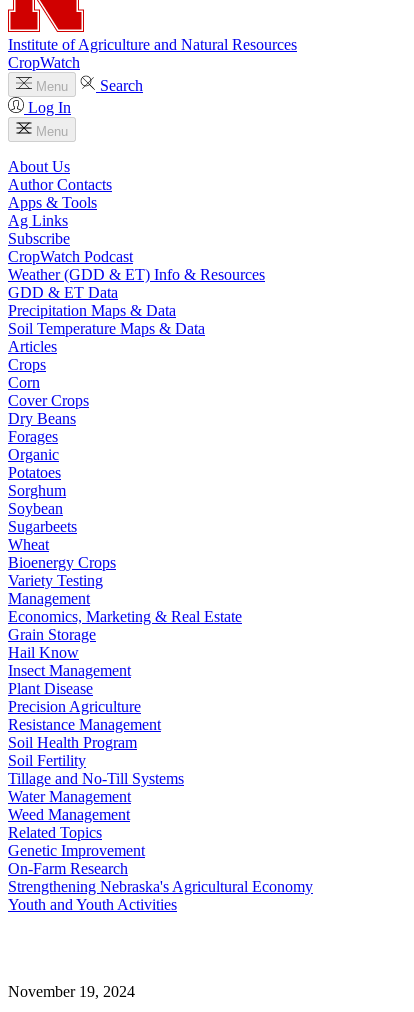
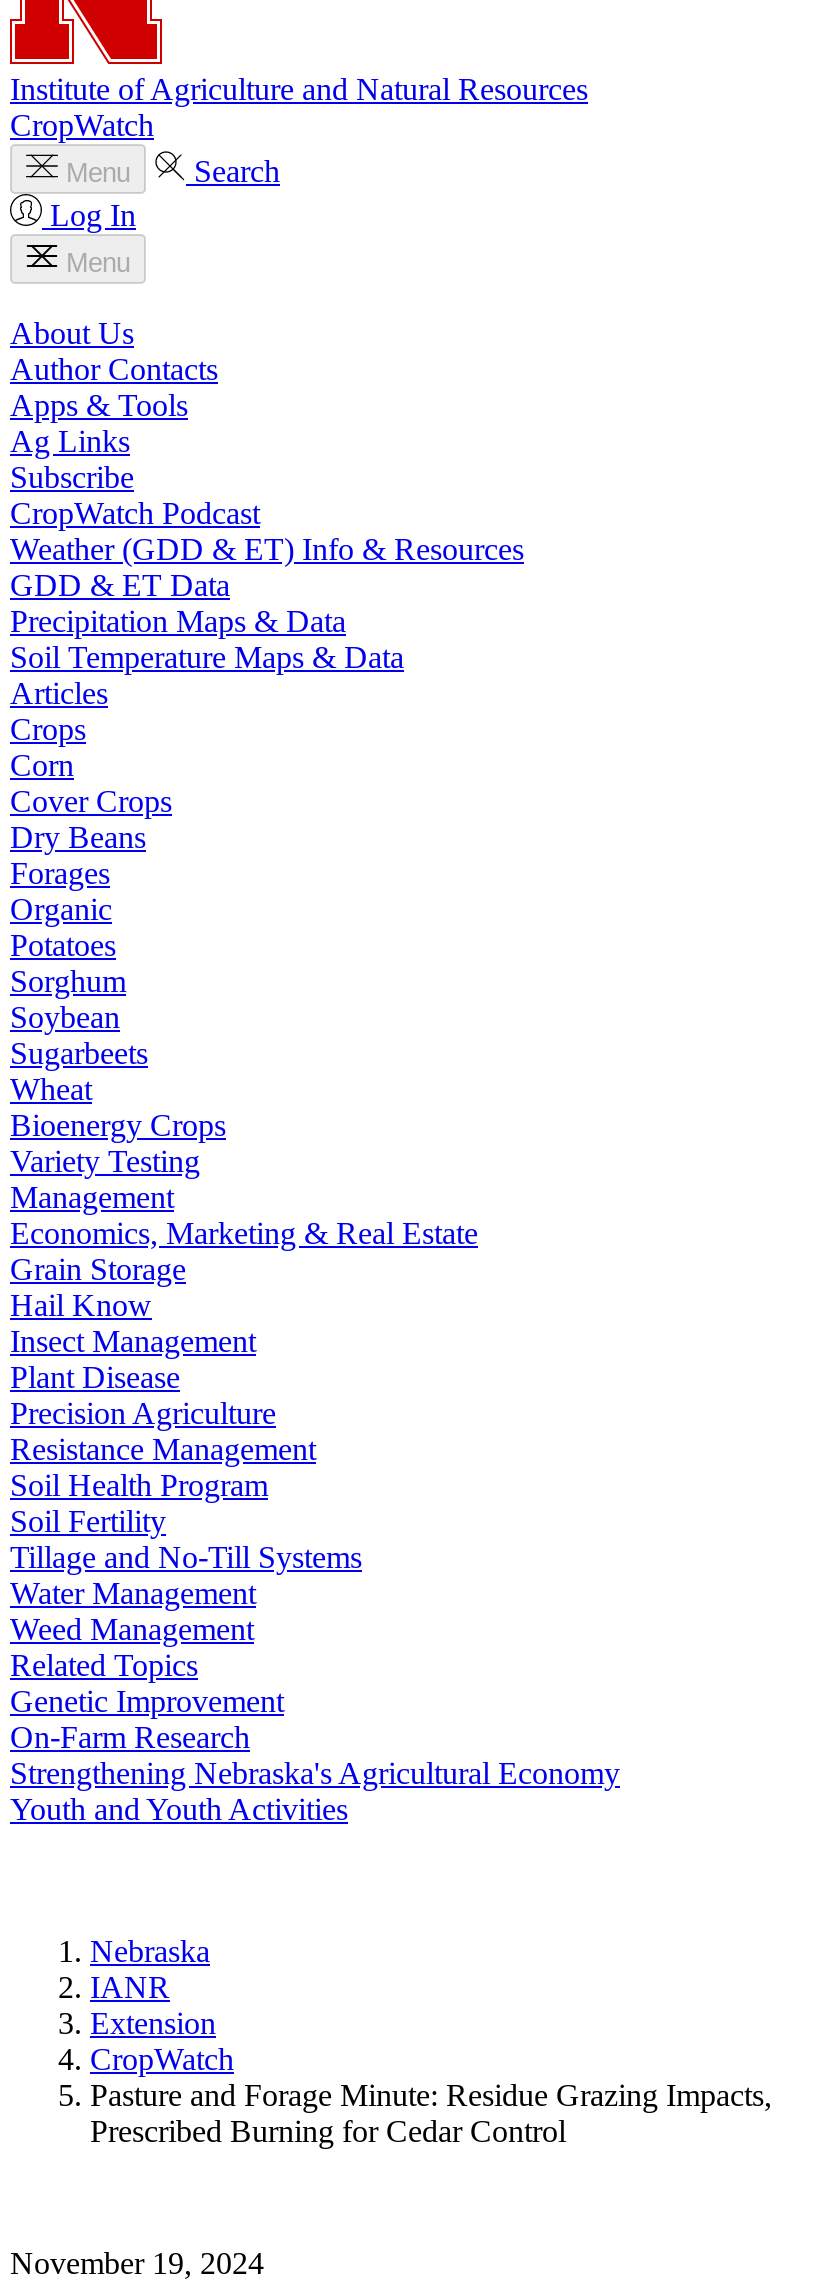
+ Nebraska
+ IANR
+ Extension
+ CropWatch
+ Pasture and Forage Minute: Residue Grazing Impacts,
+ Prescribed Burning for Cedar Control
